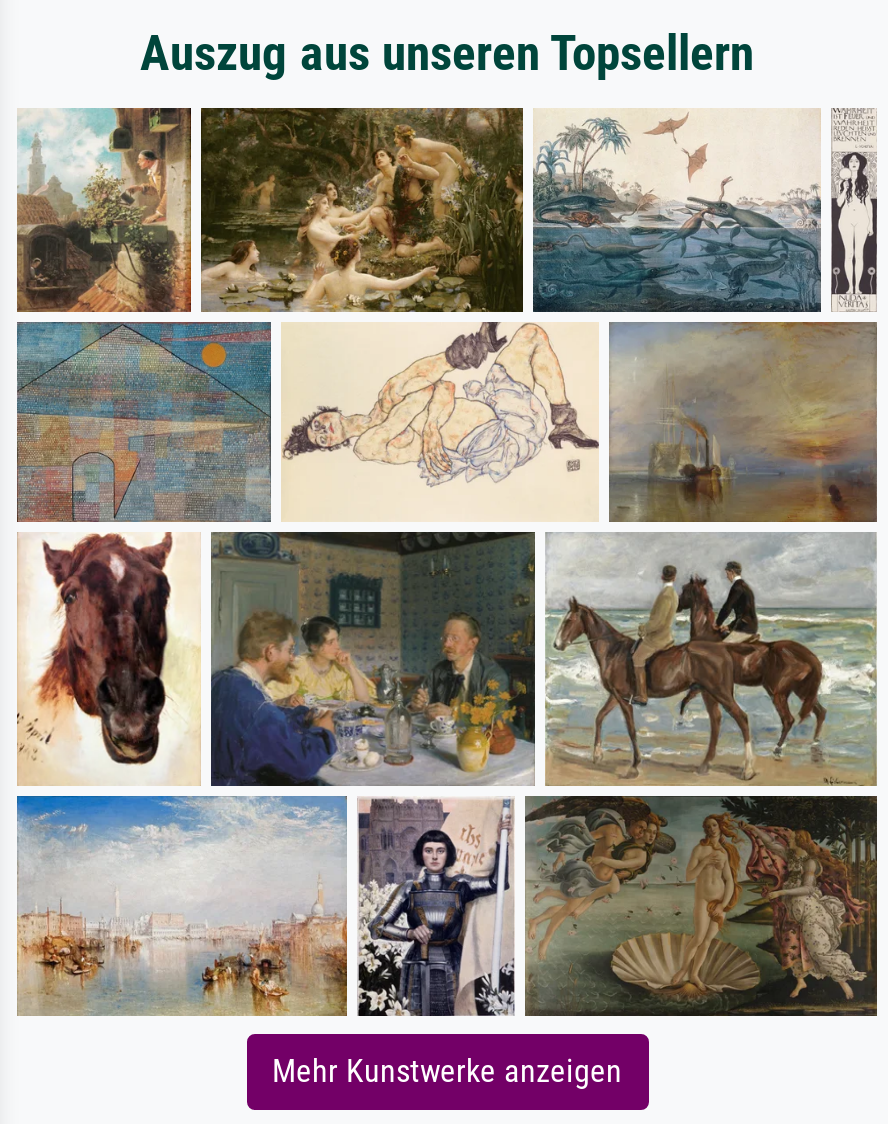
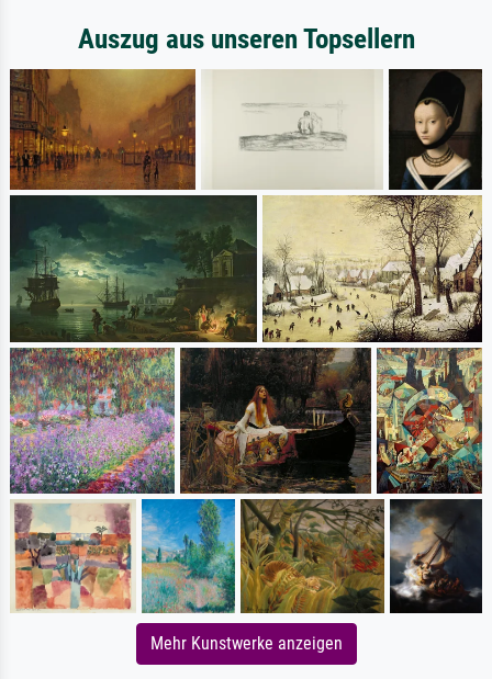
- [image]
+ [image]
